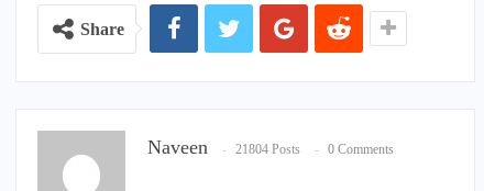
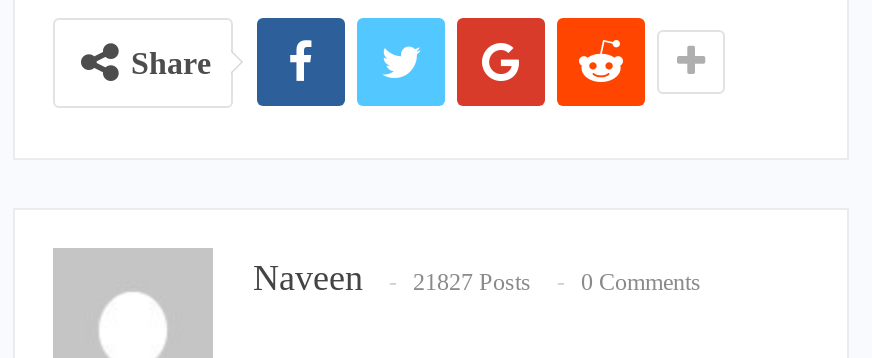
- Naveen 21804 Posts 0 Comments
+ Naveen 21827 Posts 0 Comments
